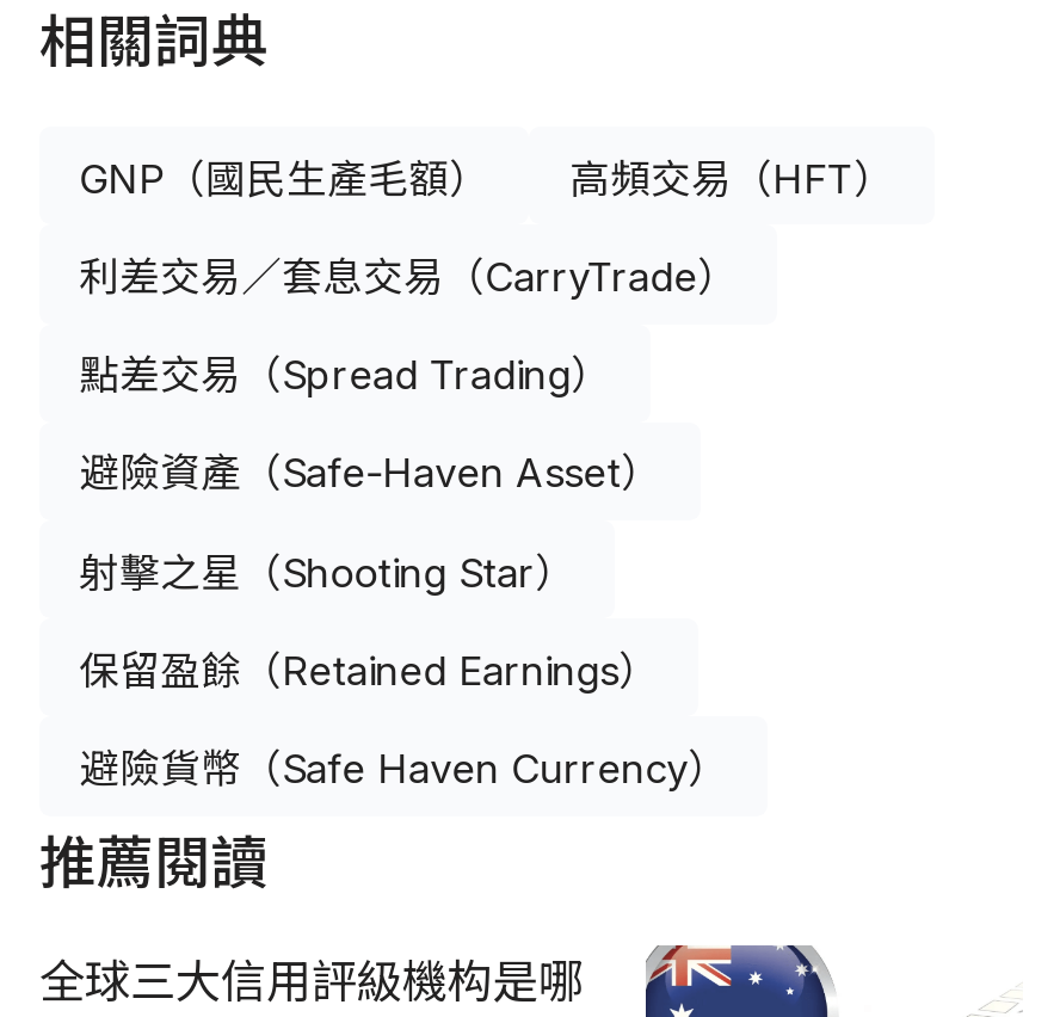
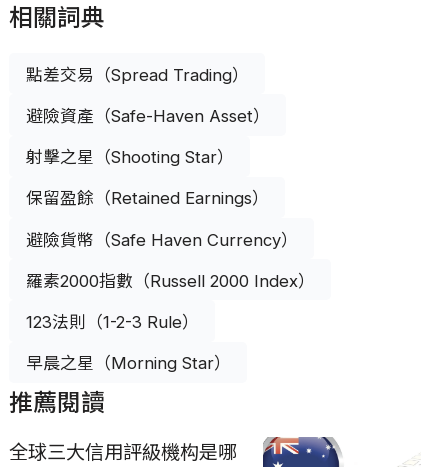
- GNP（國民生產毛額）
- 高頻交易（HFT）
- 利差交易／套息交易（CarryTrade）

moved up: 點差交易（Spread Trading） | 避險資產（Safe-Haven Asset） | 射擊之星（Shooting Star） | 保留盈餘（Retained Earnings） | 避險貨幣（Safe Haven Currency）

+ 羅素2000指數（Russell 2000 Index）
+ 123法則（1-2-3 Rule）
+ 早晨之星（Morning Star）
